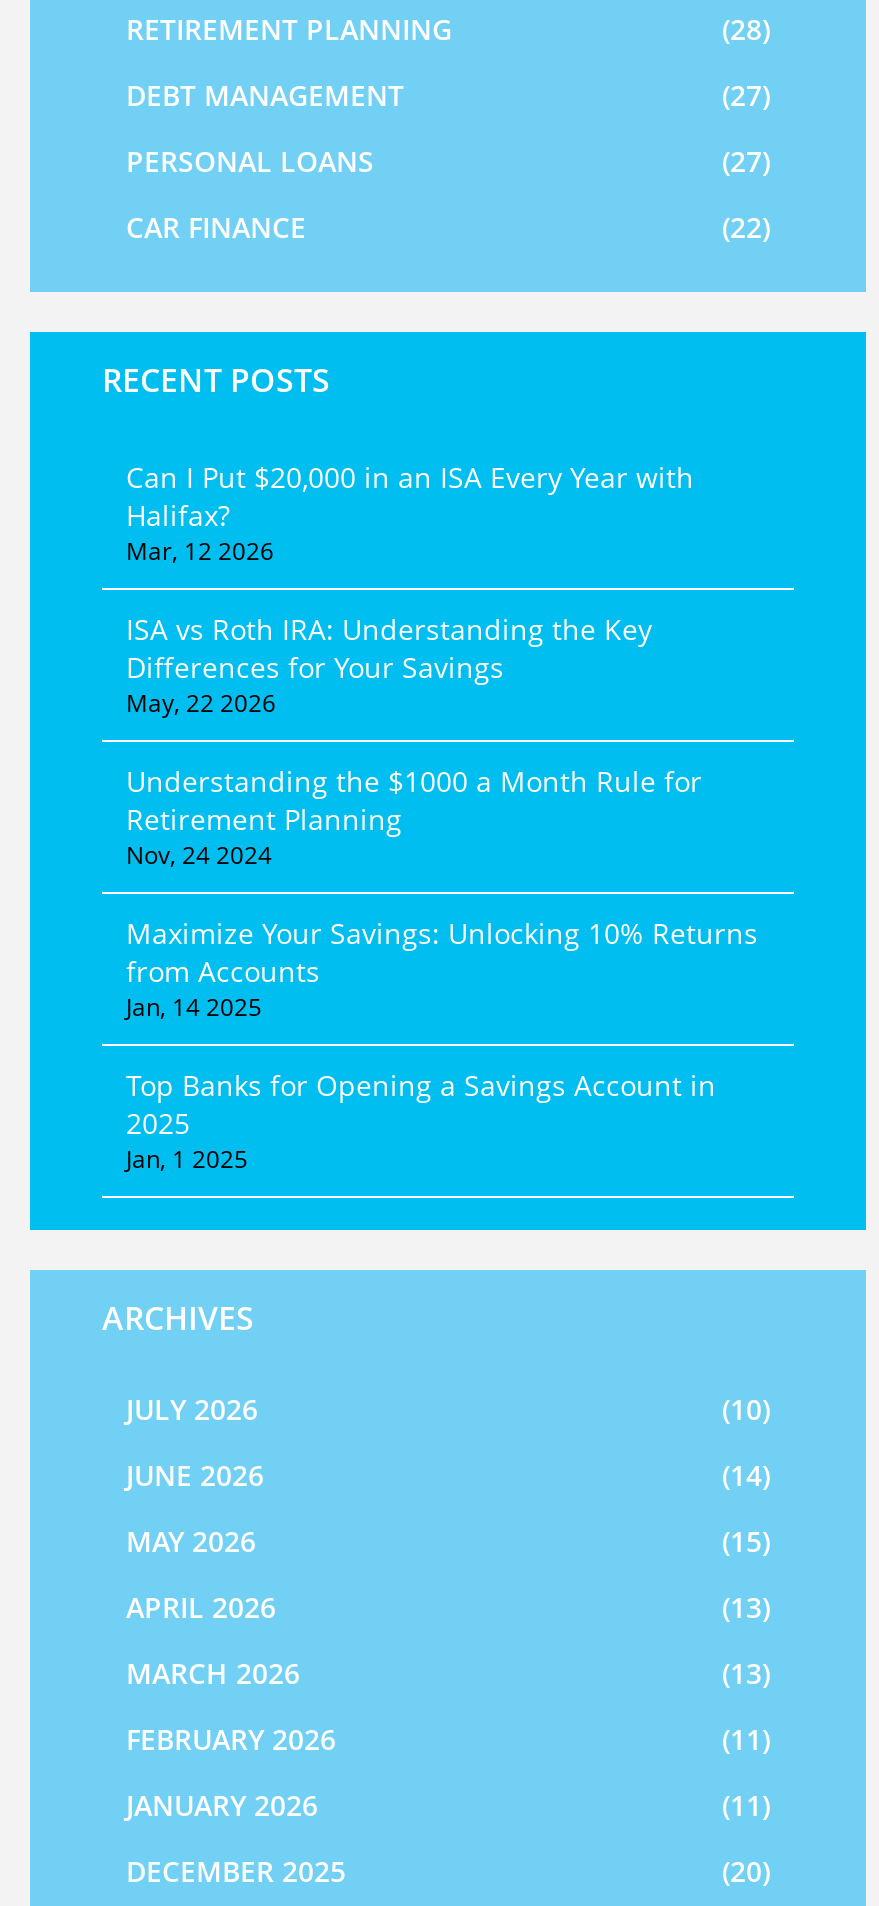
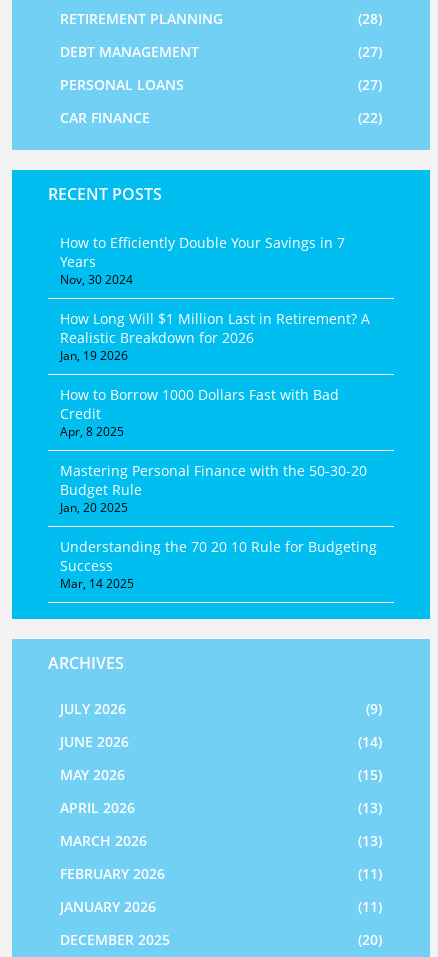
- Can I Put $20,000 in an ISA Every Year with
- Halifax?
- Mar, 12 2026
+ How to Efficiently Double Your Savings in 7
+ Years
+ Nov, 30 2024

- ISA vs Roth IRA: Understanding the Key
- Differences for Your Savings
- May, 22 2026
+ How Long Will $1 Million Last in Retirement? A
+ Realistic Breakdown for 2026
+ Jan, 19 2026

- Understanding the $1000 a Month Rule for
- Retirement Planning
- Nov, 24 2024
+ How to Borrow 1000 Dollars Fast with Bad
+ Credit
+ Apr, 8 2025

- Maximize Your Savings: Unlocking 10% Returns
- from Accounts
- Jan, 14 2025
+ Mastering Personal Finance with the 50-30-20
+ Budget Rule
+ Jan, 20 2025

- Top Banks for Opening a Savings Account in
- 2025
- Jan, 1 2025
+ Understanding the 70 20 10 Rule for Budgeting
+ Success
+ Mar, 14 2025

- (10)
+ (9)
